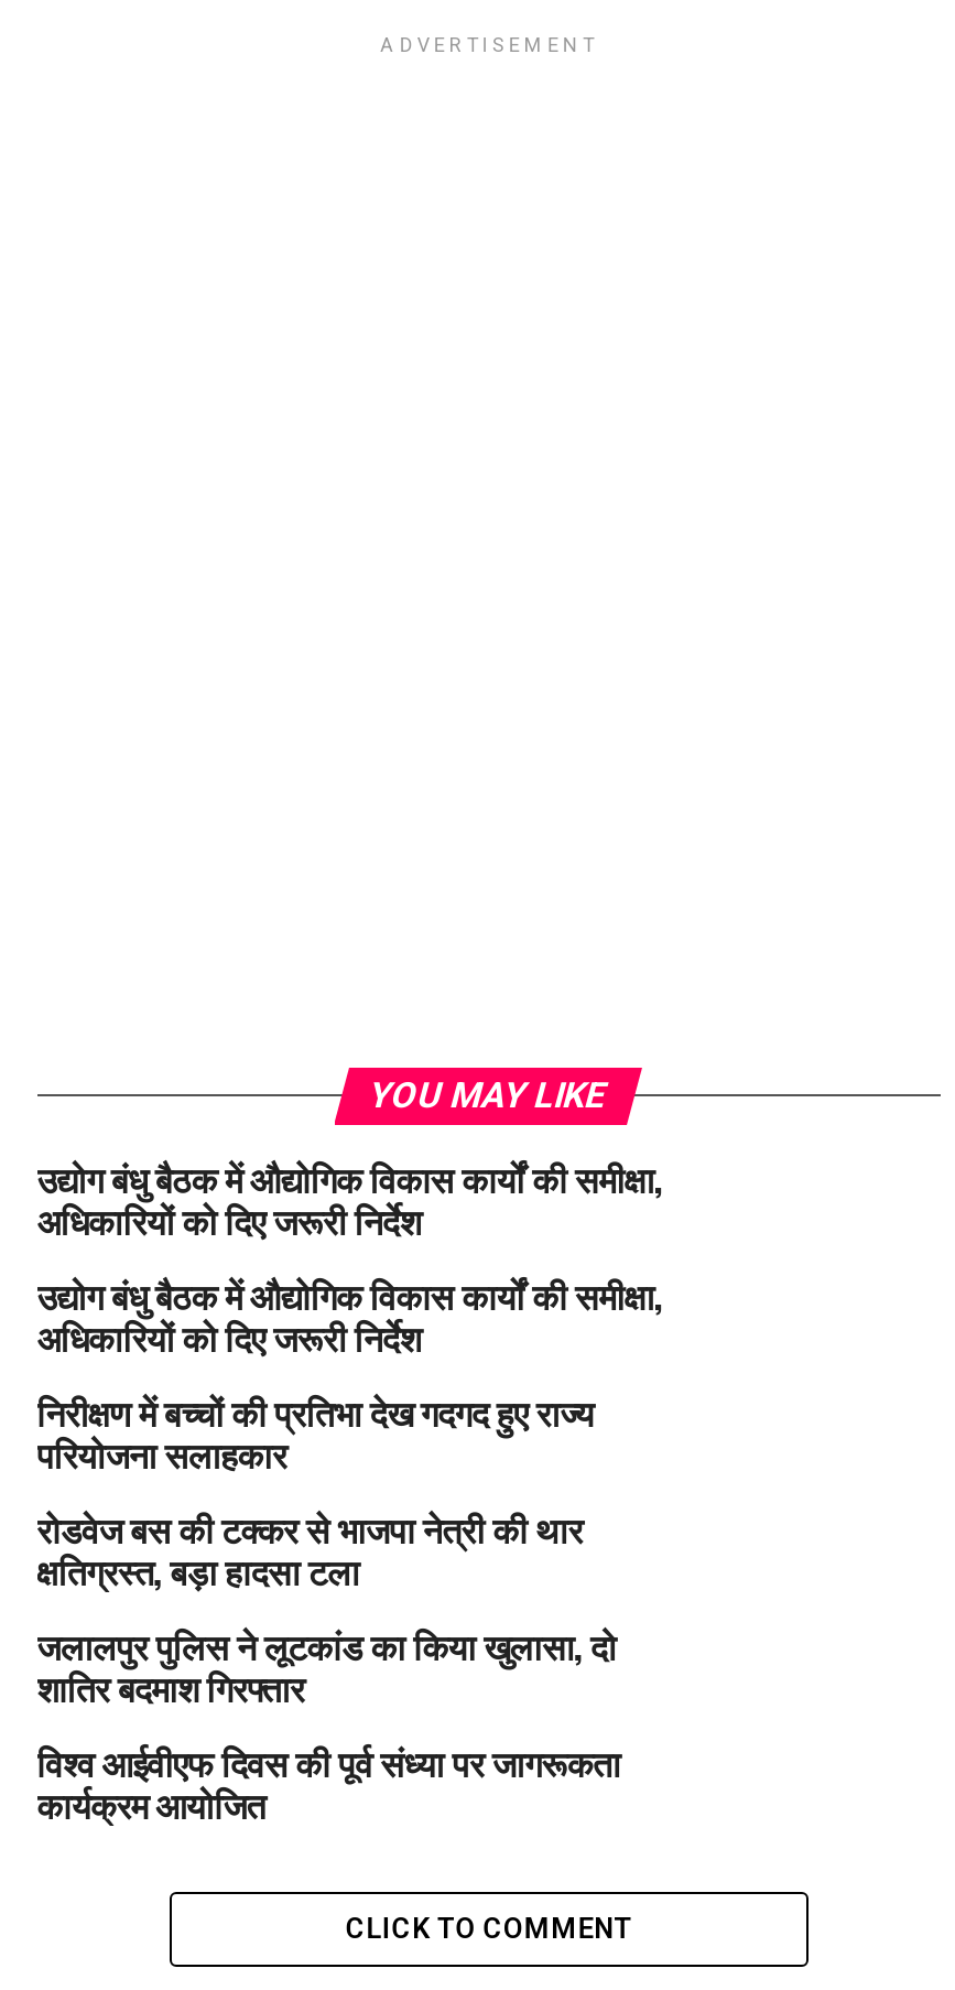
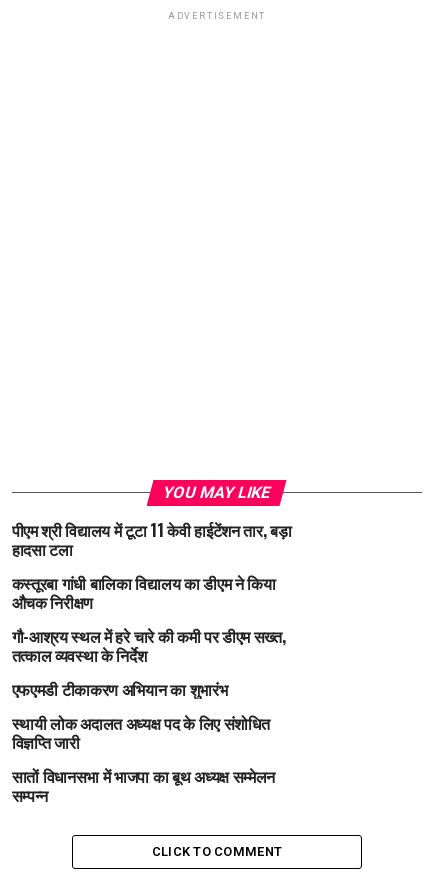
- उद्योग बंधु बैठक में औद्योगिक विकास कार्यों की समीक्षा,
- अधिकारियों को दिए जरूरी निर्देश
- उद्योग बंधु बैठक में औद्योगिक विकास कार्यों की समीक्षा,
- अधिकारियों को दिए जरूरी निर्देश
- निरीक्षण में बच्चों की प्रतिभा देख गदगद हुए राज्य
- परियोजना सलाहकार
- रोडवेज बस की टक्कर से भाजपा नेत्री की थार
- क्षतिग्रस्त, बड़ा हादसा टला
- जलालपुर पुलिस ने लूटकांड का किया खुलासा, दो
- शातिर बदमाश गिरफ्तार
- विश्व आईवीएफ दिवस की पूर्व संध्या पर जागरूकता
- कार्यक्रम आयोजित
+ पीएम श्री विद्यालय में टूटा 11 केवी हाईटेंशन तार, बड़ा
+ हादसा टला
+ कस्तूरबा गांधी बालिका विद्यालय का डीएम ने किया
+ औचक निरीक्षण
+ गौ-आश्रय स्थल में हरे चारे की कमी पर डीएम सख्त,
+ तत्काल व्यवस्था के निर्देश
+ एफएमडी टीकाकरण अभियान का शुभारंभ
+ स्थायी लोक अदालत अध्यक्ष पद के लिए संशोधित
+ विज्ञप्ति जारी
+ सातों विधानसभा में भाजपा का बूथ अध्यक्ष सम्मेलन
+ सम्पन्न
